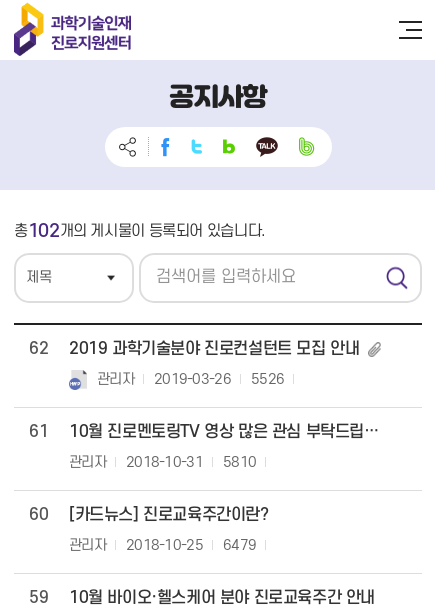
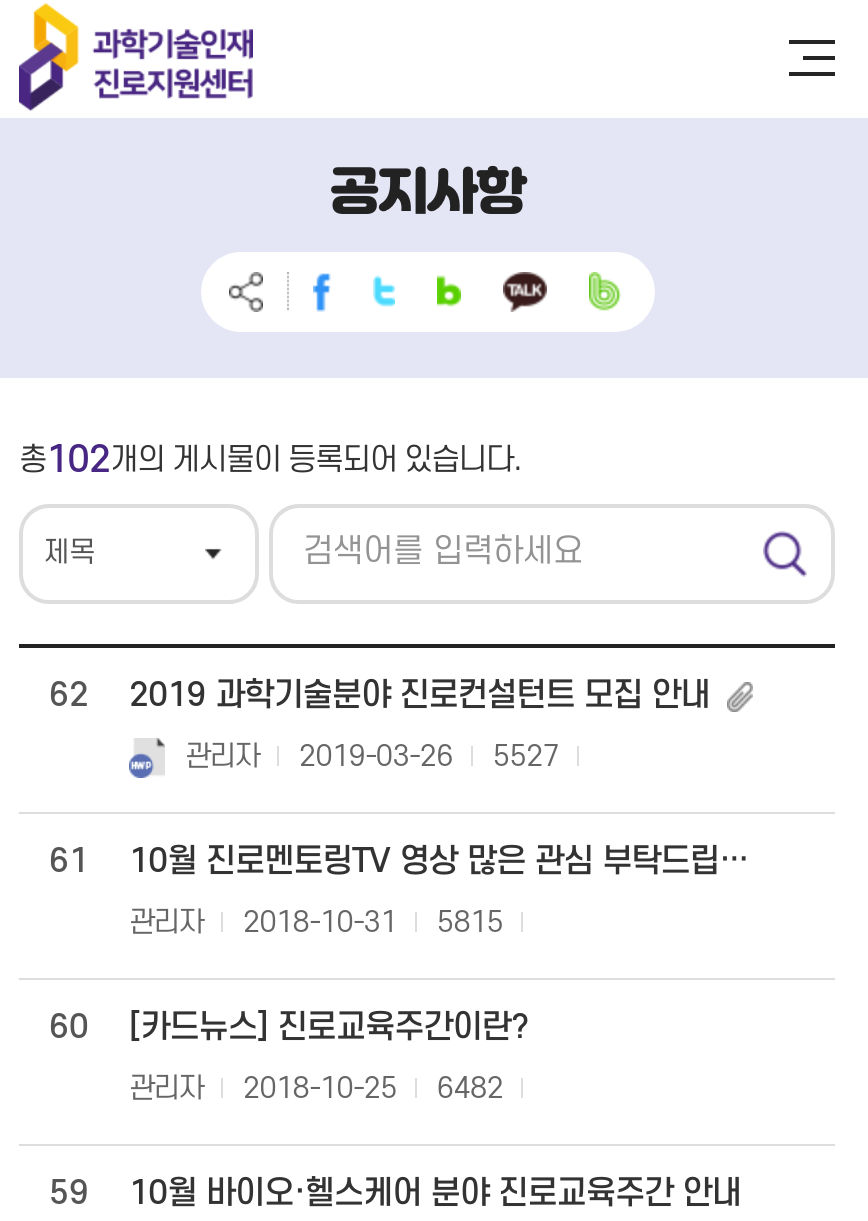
- 관리자 2019-03-26 5526
+ 관리자 2019-03-26 5527

- 관리자 2018-10-31 5810
+ 관리자 2018-10-31 5815

- 관리자 2018-10-25 6479
+ 관리자 2018-10-25 6482
